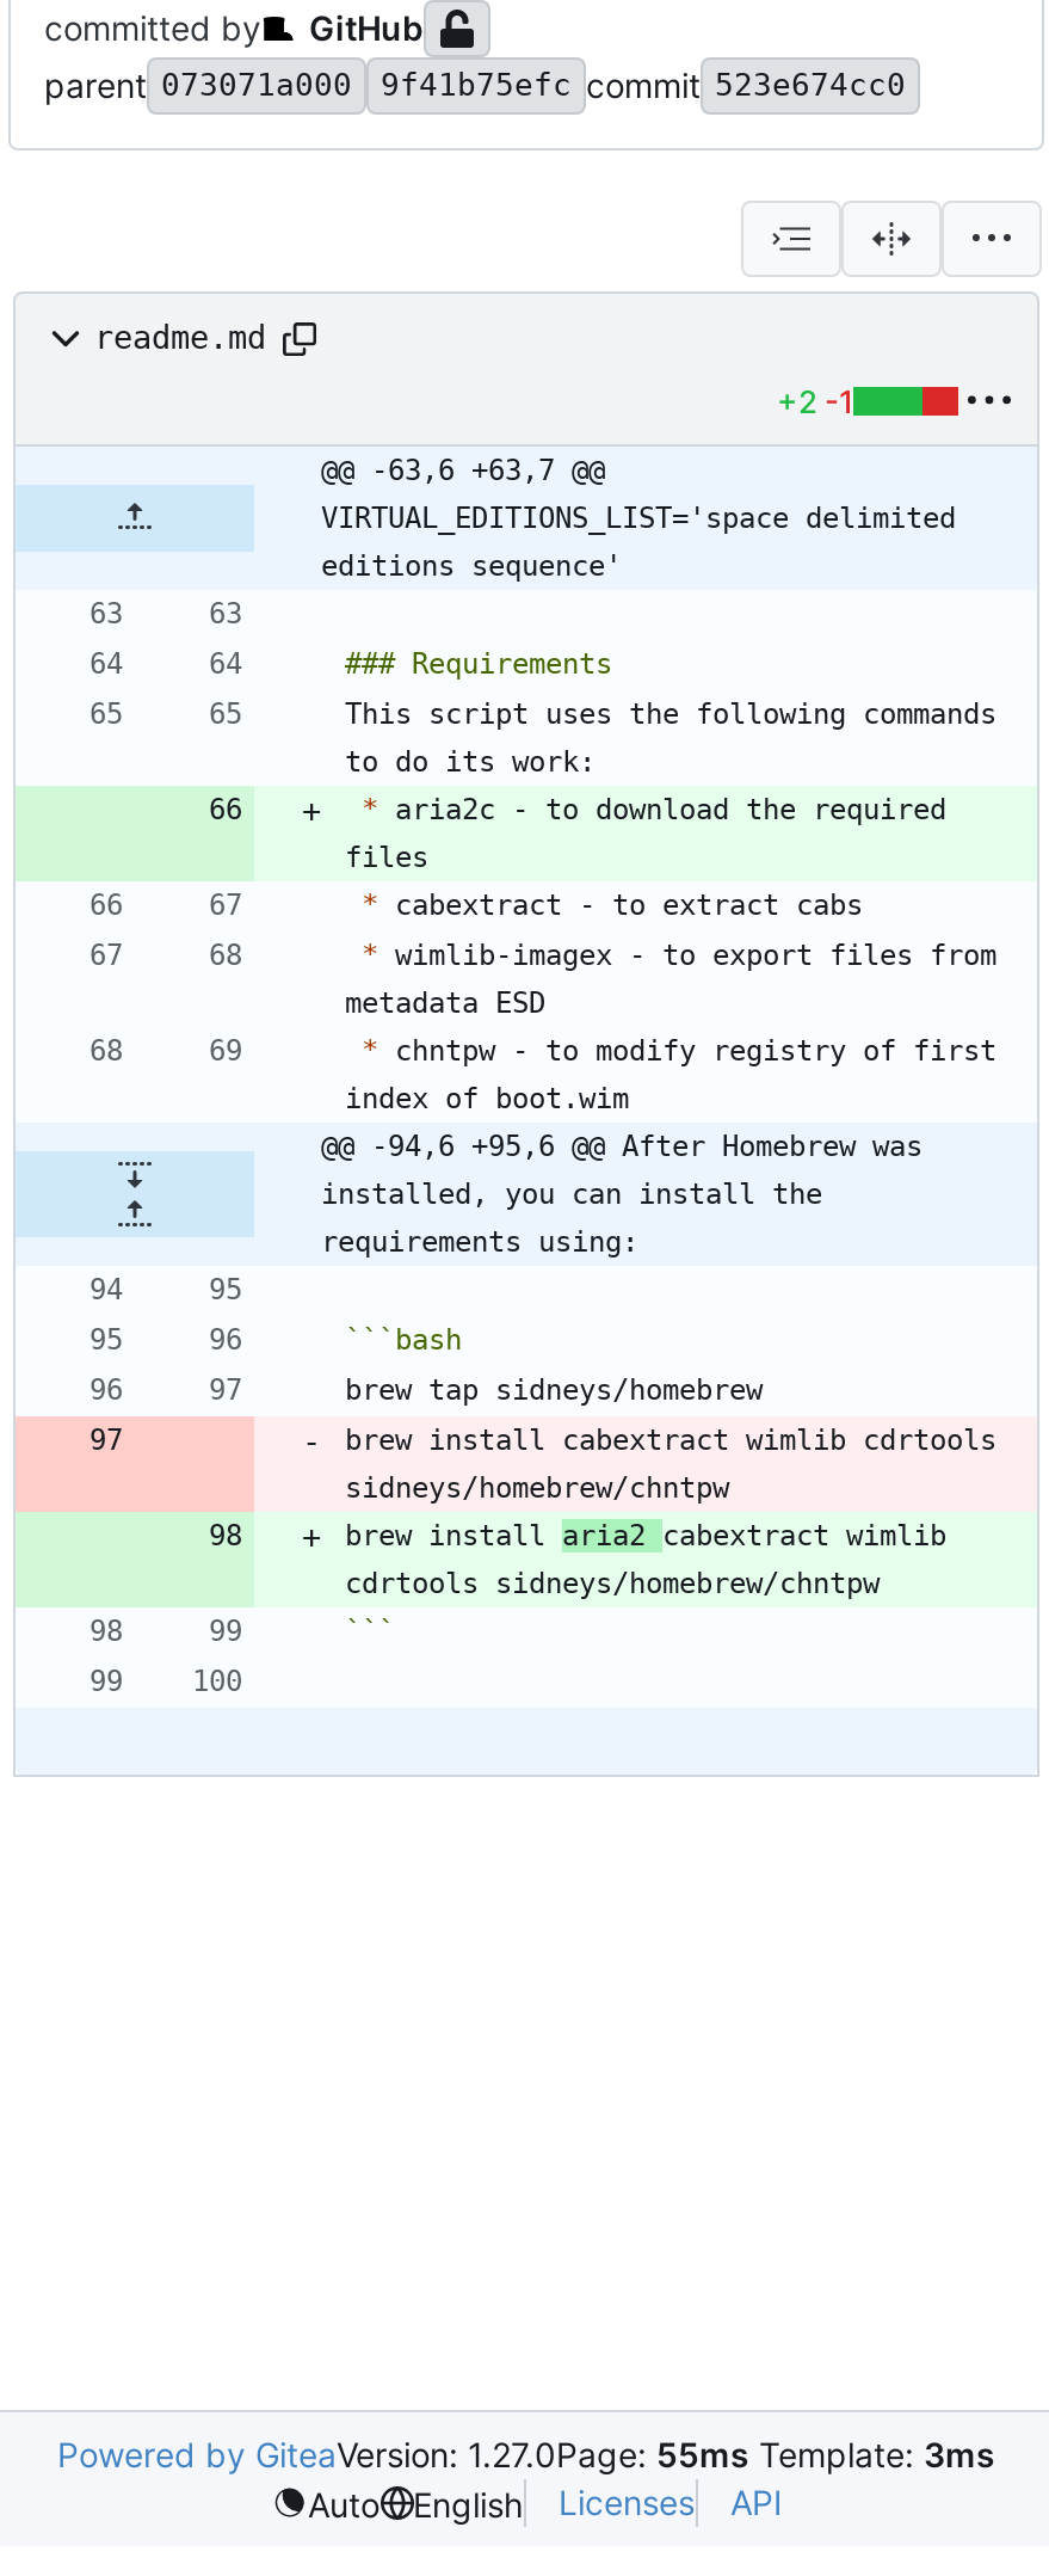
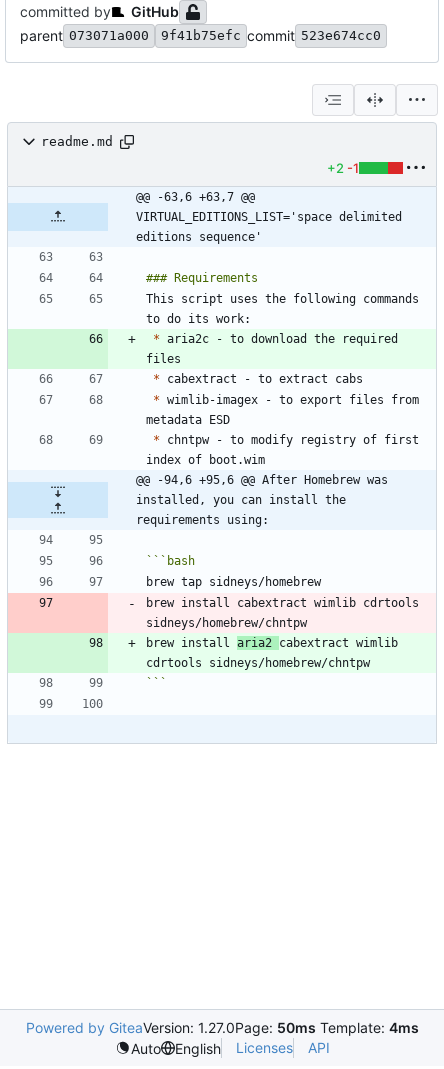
- Powered by GiteaVersion: 1.27.0Page: 55ms Template: 3ms
+ Powered by GiteaVersion: 1.27.0Page: 50ms Template: 4ms
